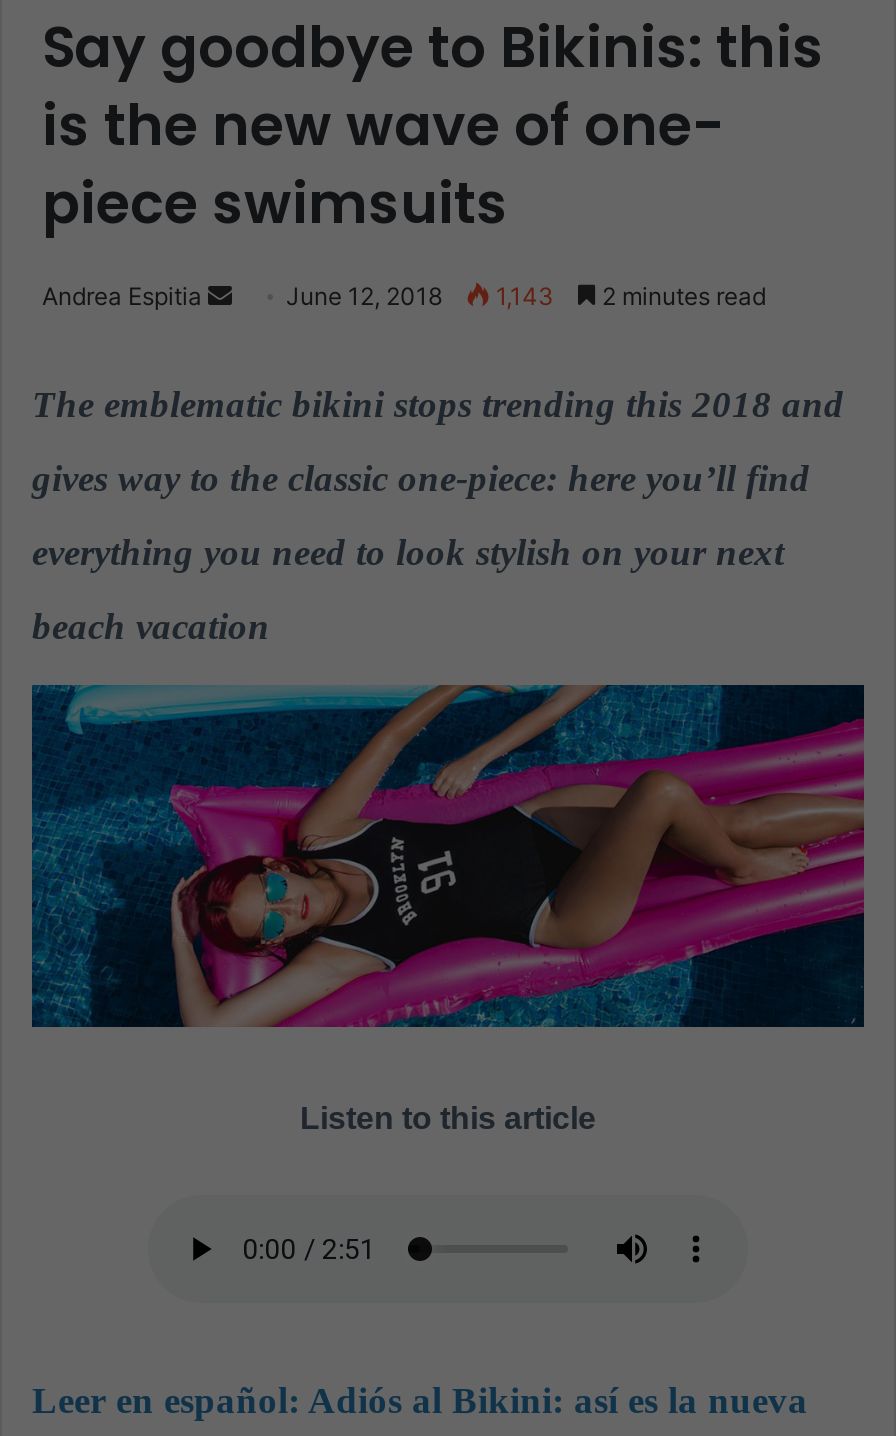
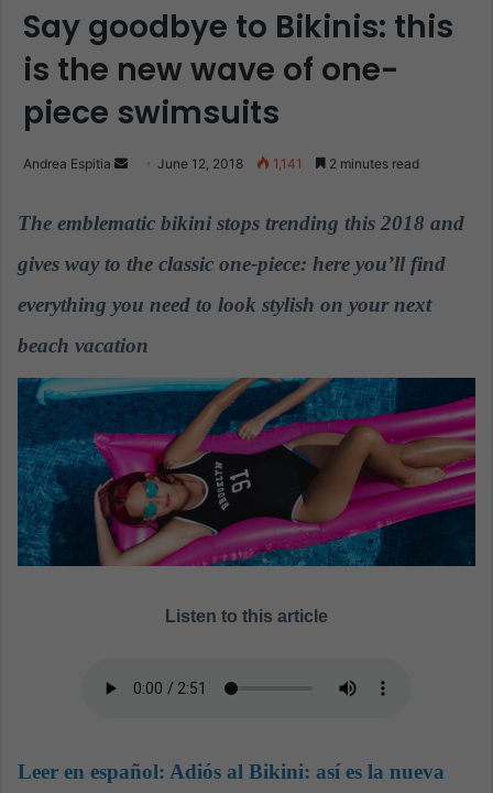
- 1,143
+ 1,141
